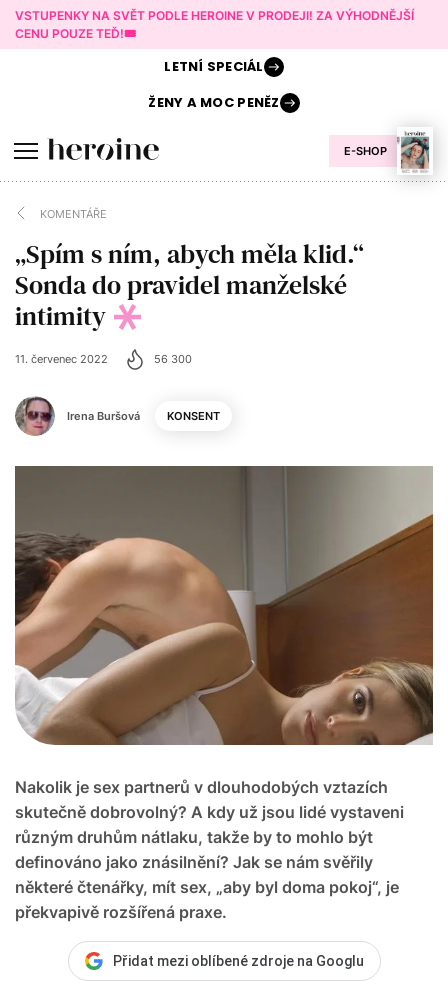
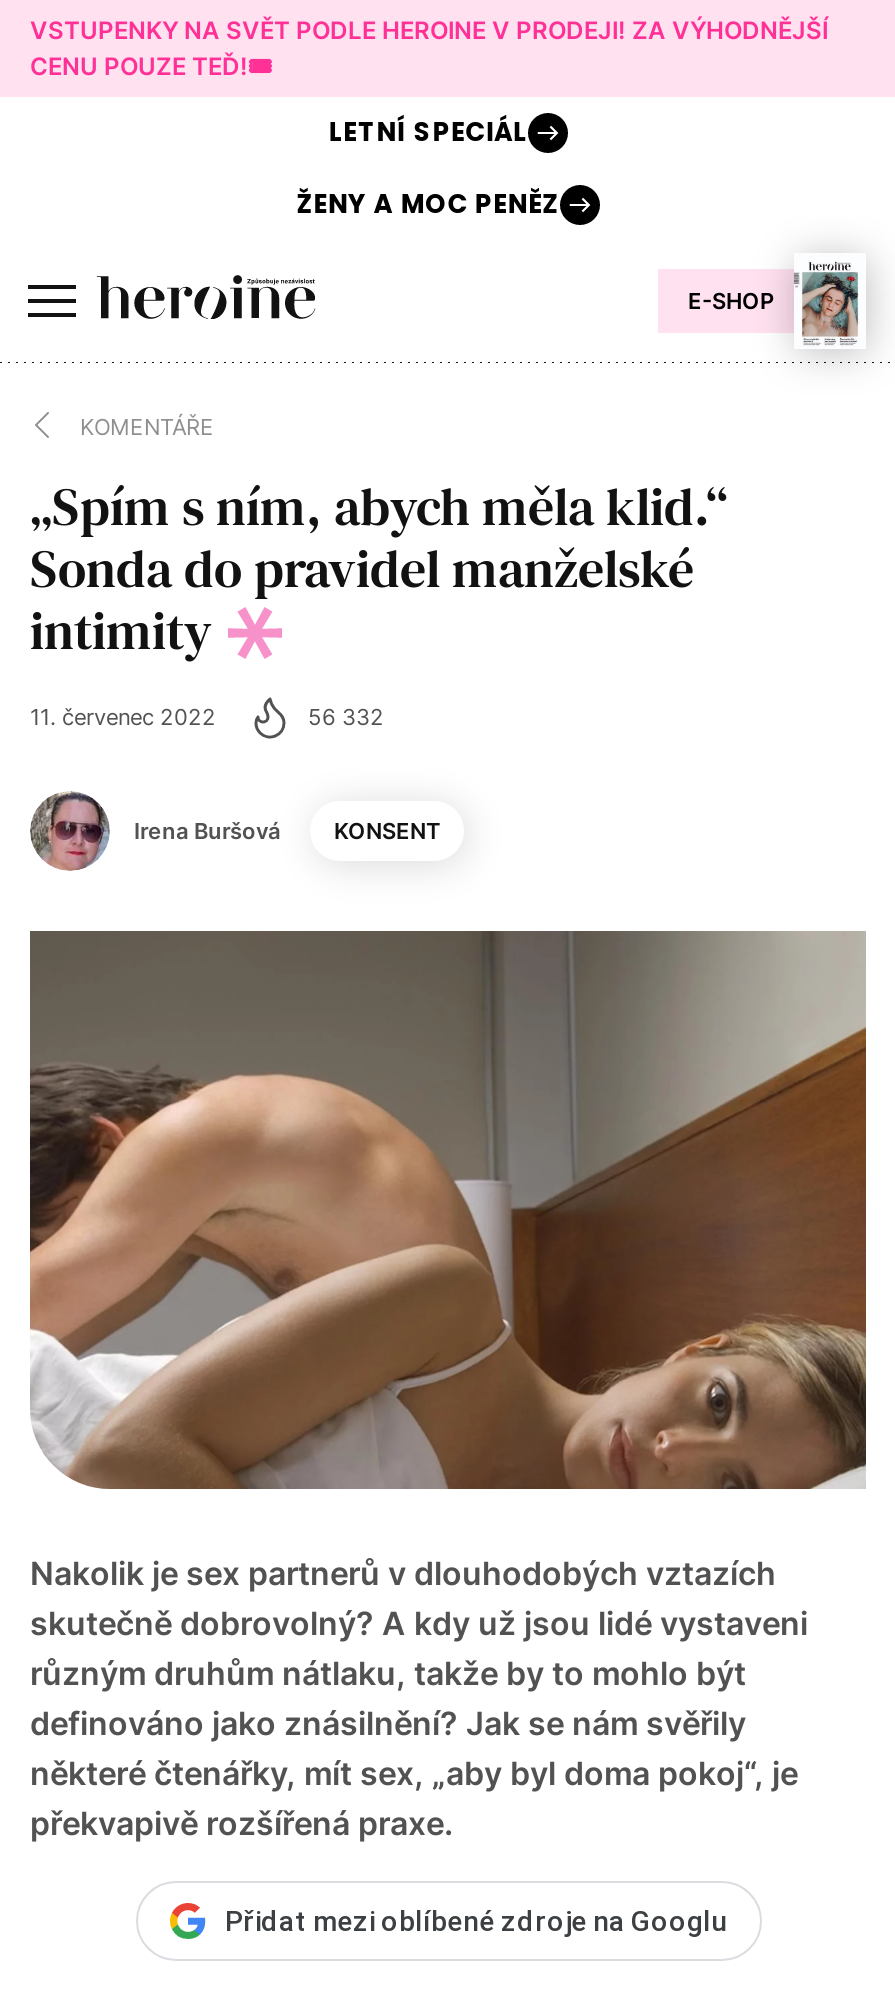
- 56 300
+ 56 332
